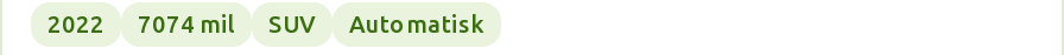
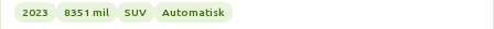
- 2022
- 7074 mil
+ 2023
+ 8351 mil
